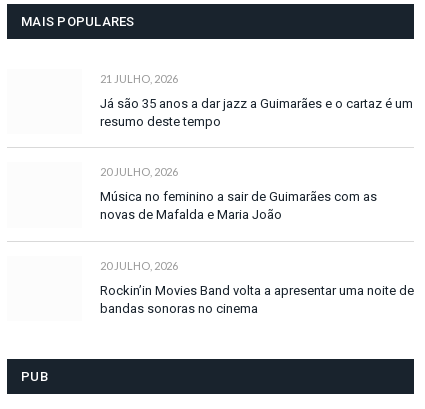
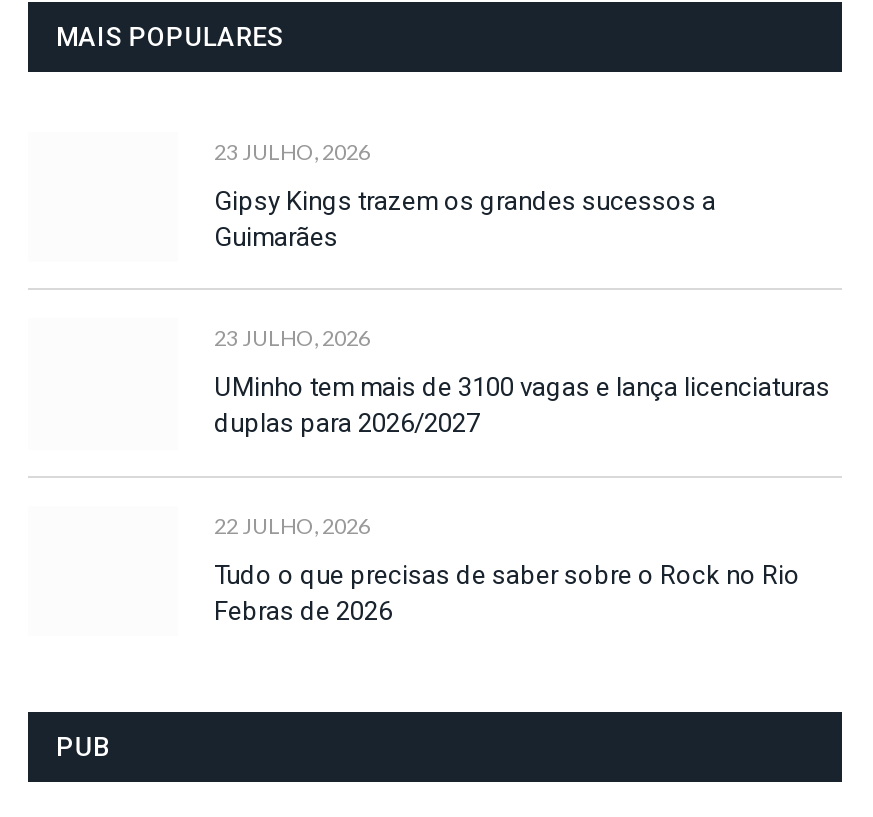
- 21 JULHO, 2026
+ 23 JULHO, 2026

- Já são 35 anos a dar jazz a Guimarães e o cartaz é um
- resumo deste tempo
+ Gipsy Kings trazem os grandes sucessos a
+ Guimarães

- 20 JULHO, 2026
+ 23 JULHO, 2026

- Música no feminino a sair de Guimarães com as
- novas de Mafalda e Maria João
+ UMinho tem mais de 3100 vagas e lança licenciaturas
+ duplas para 2026/2027

- 20 JULHO, 2026
+ 22 JULHO, 2026

- Rockin’in Movies Band volta a apresentar uma noite de
- bandas sonoras no cinema
+ Tudo o que precisas de saber sobre o Rock no Rio
+ Febras de 2026
